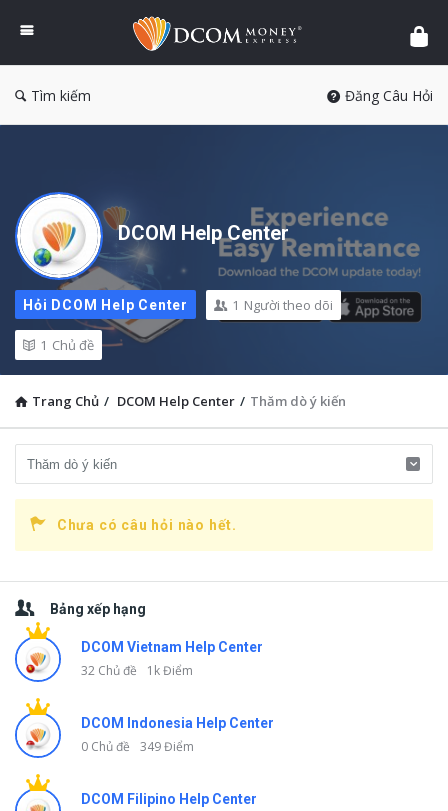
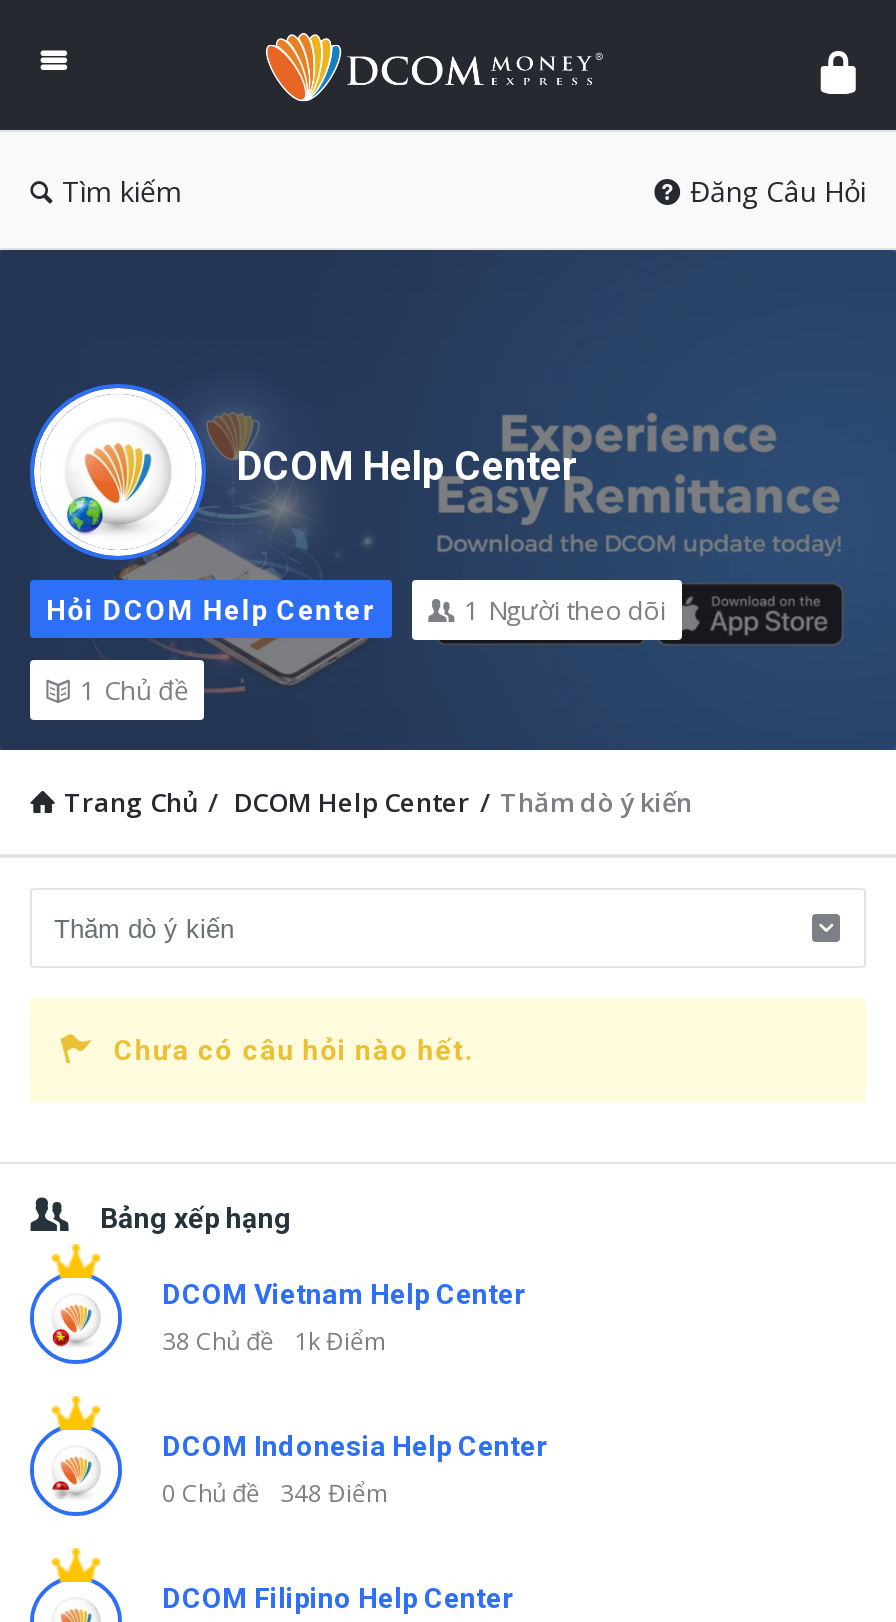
- 32 Chủ đề 1k Điểm
+ 38 Chủ đề 1k Điểm

- 0 Chủ đề 349 Điểm
+ 0 Chủ đề 348 Điểm
